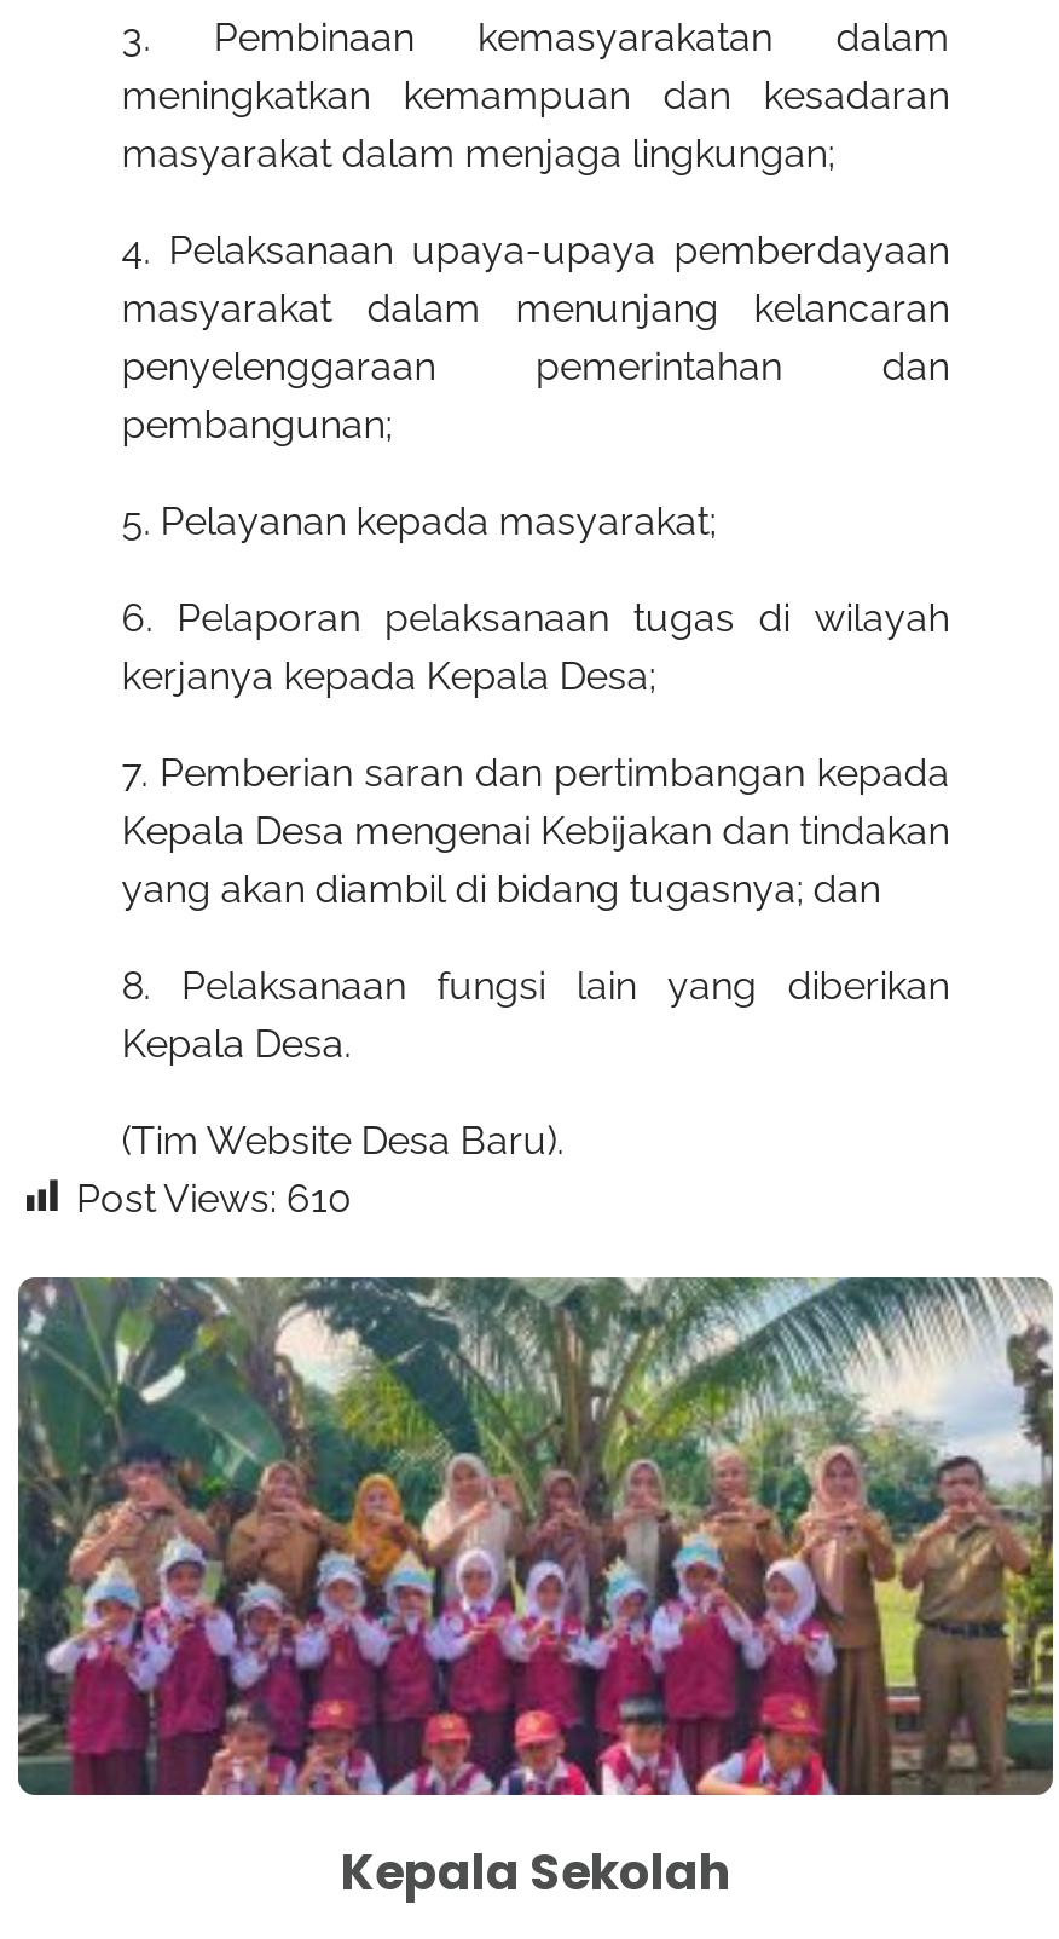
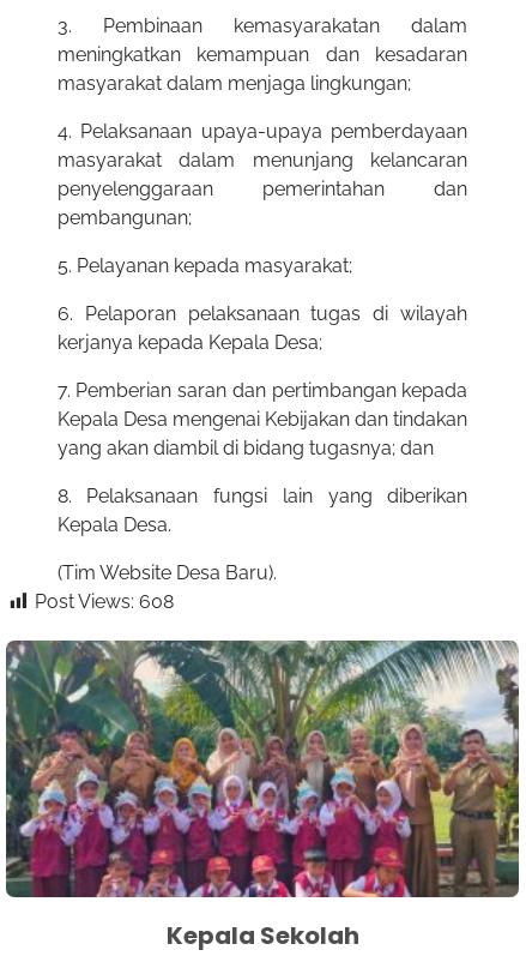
- Post Views: 610
+ Post Views: 608
